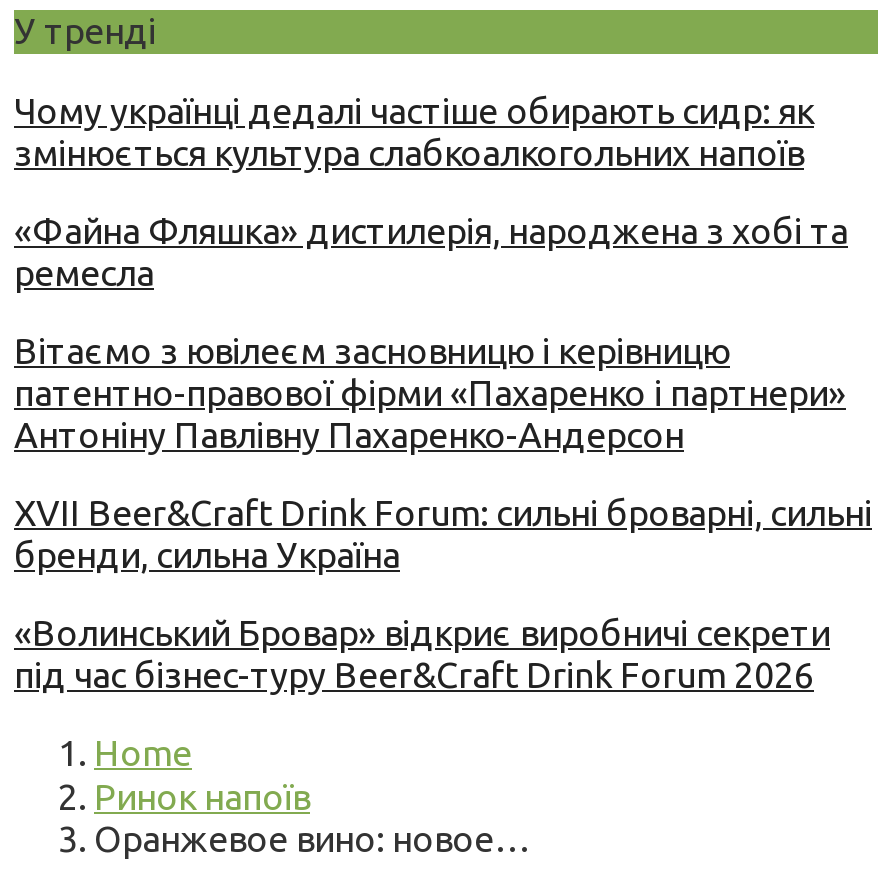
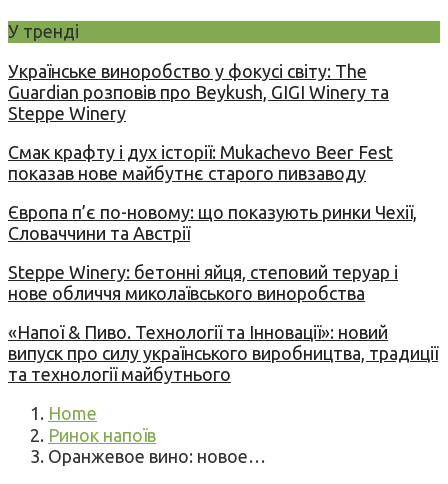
- Чому українці дедалі частіше обирають сидр: як
- змінюється культура слабкоалкогольних напоїв
+ Українське виноробство у фокусі світу: The
+ Guardian розповів про Beykush, GIGI Winery та
+ Steppe Winery

- «Файна Фляшка» дистилерія, народжена з хобі та
- ремесла
+ Смак крафту і дух історії: Mukachevo Beer Fest
+ показав нове майбутнє старого пивзаводу

- Вітаємо з ювілеєм засновницю і керівницю
- патентно-правової фірми «Пахаренко і партнери»
- Антоніну Павлівну Пахаренко-Андерсон
+ Європа п’є по-новому: що показують ринки Чехії,
+ Словаччини та Австрії

- XVII Beer&Craft Drink Forum: сильні броварні, сильні
- бренди, сильна Україна
+ Steppe Winery: бетонні яйця, степовий теруар і
+ нове обличчя миколаївського виноробства

- «Волинський Бровар» відкриє виробничі секрети
- під час бізнес-туру Beer&Craft Drink Forum 2026
+ «Напої & Пиво. Технології та Інновації»: новий
+ випуск про силу українського виробництва, традиції
+ та технології майбутнього
